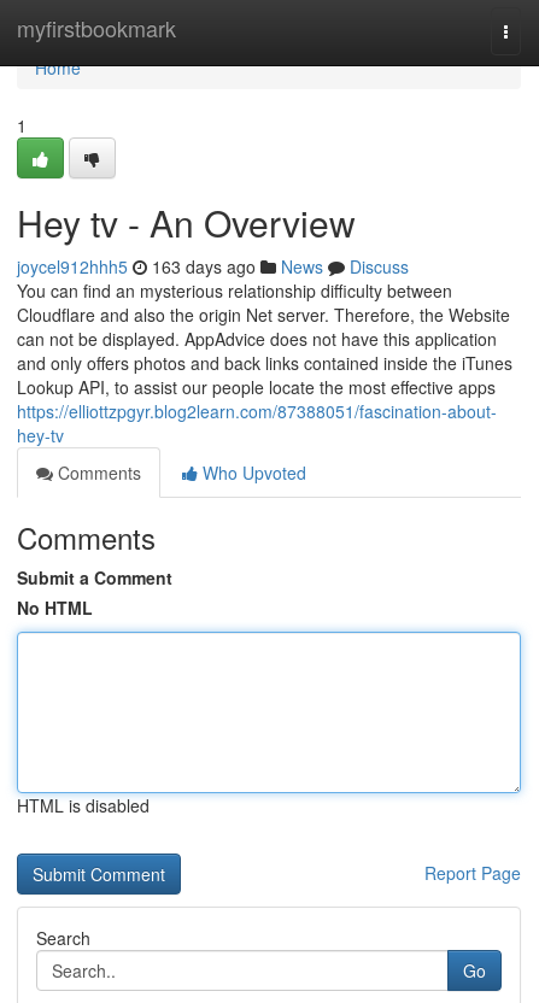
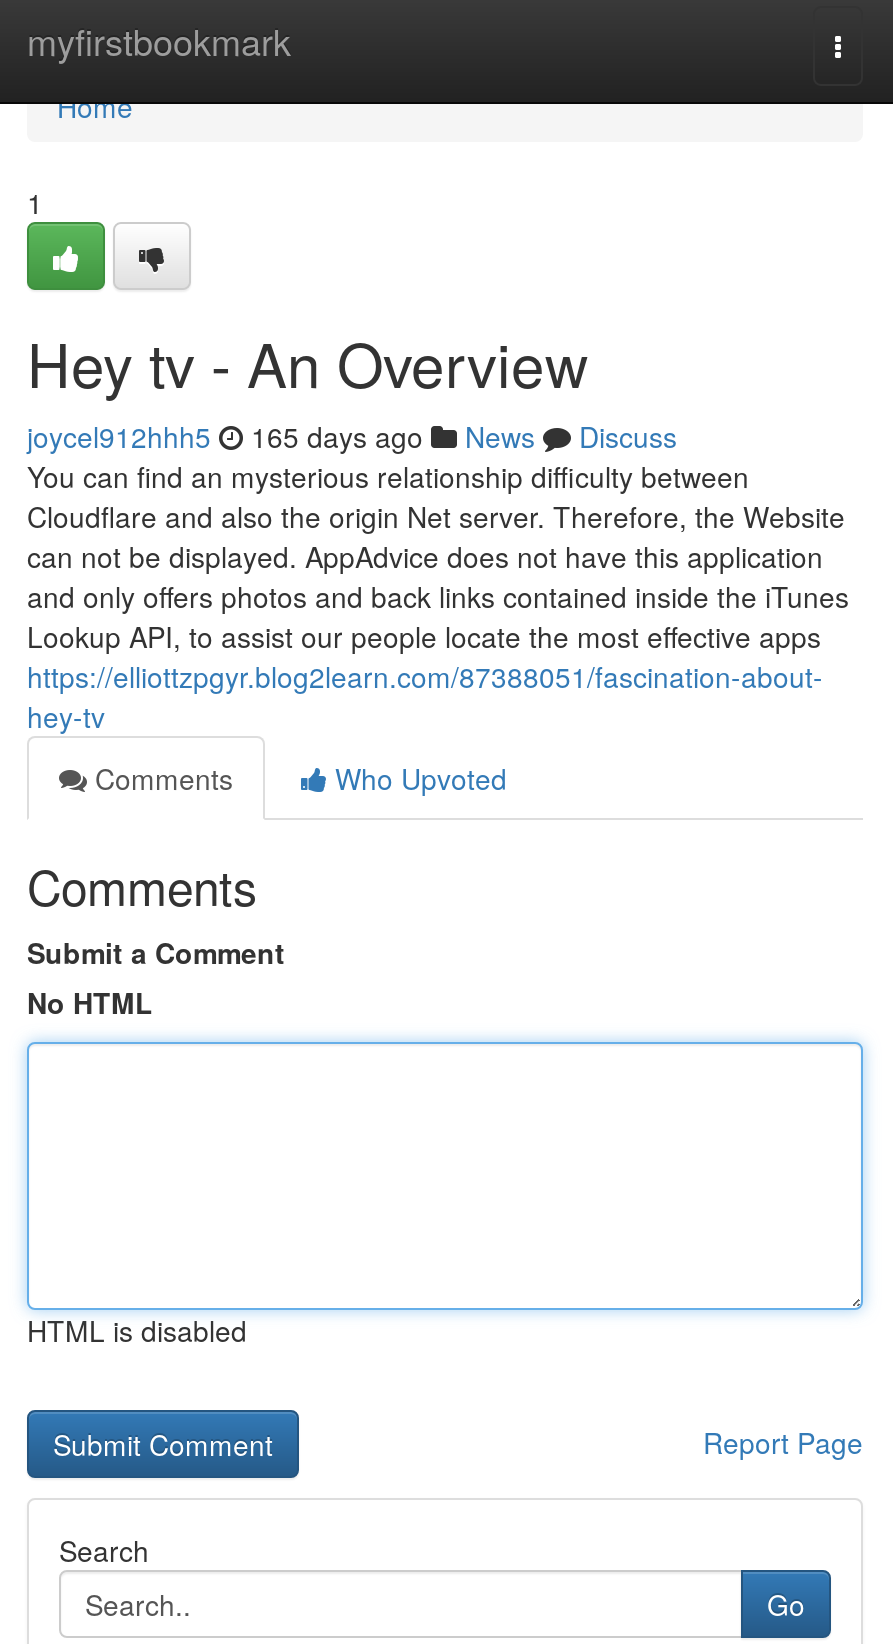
- joycel912hhh5 163 days ago News Discuss
+ joycel912hhh5 165 days ago News Discuss
